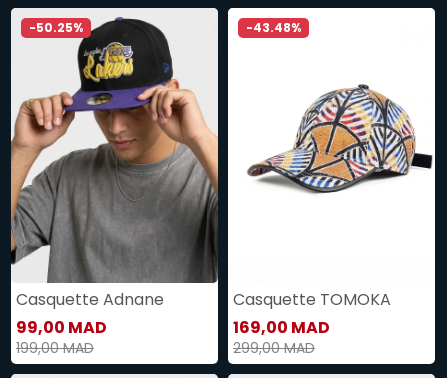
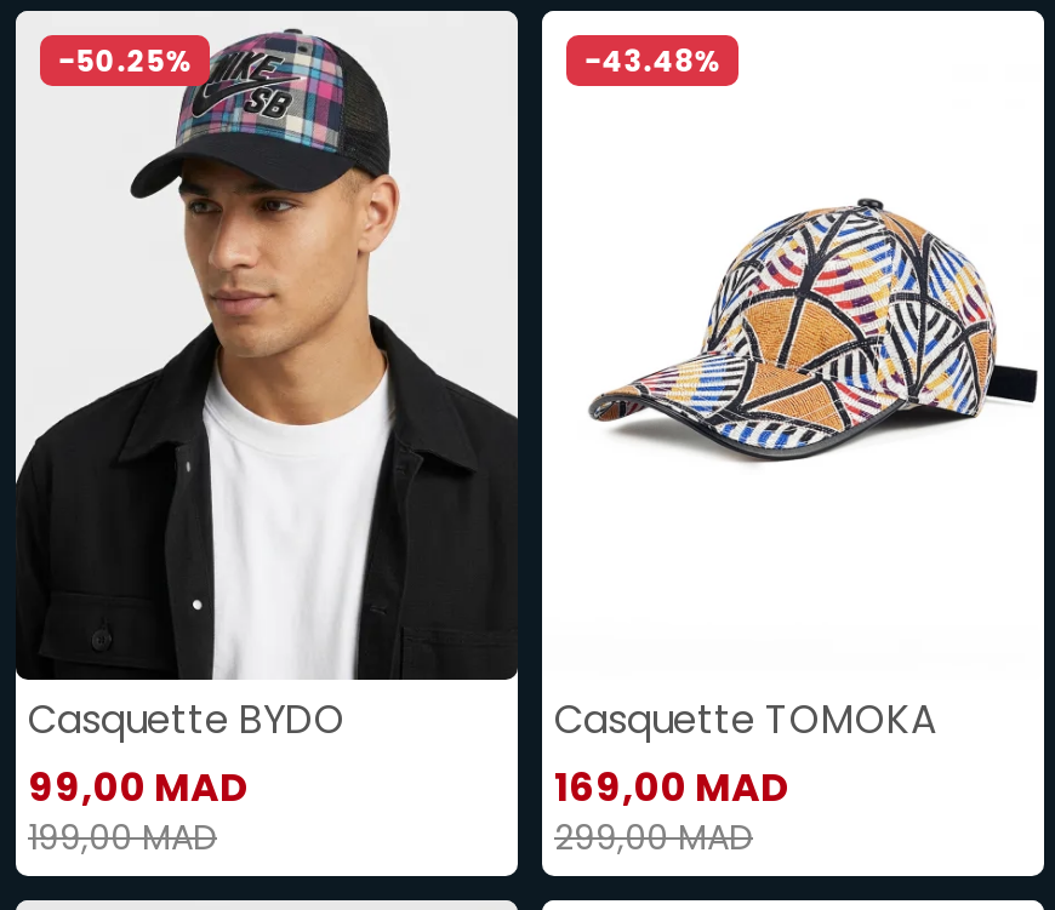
- [image]
- Casquette Adnane
+ [image]
+ Casquette BYDO
